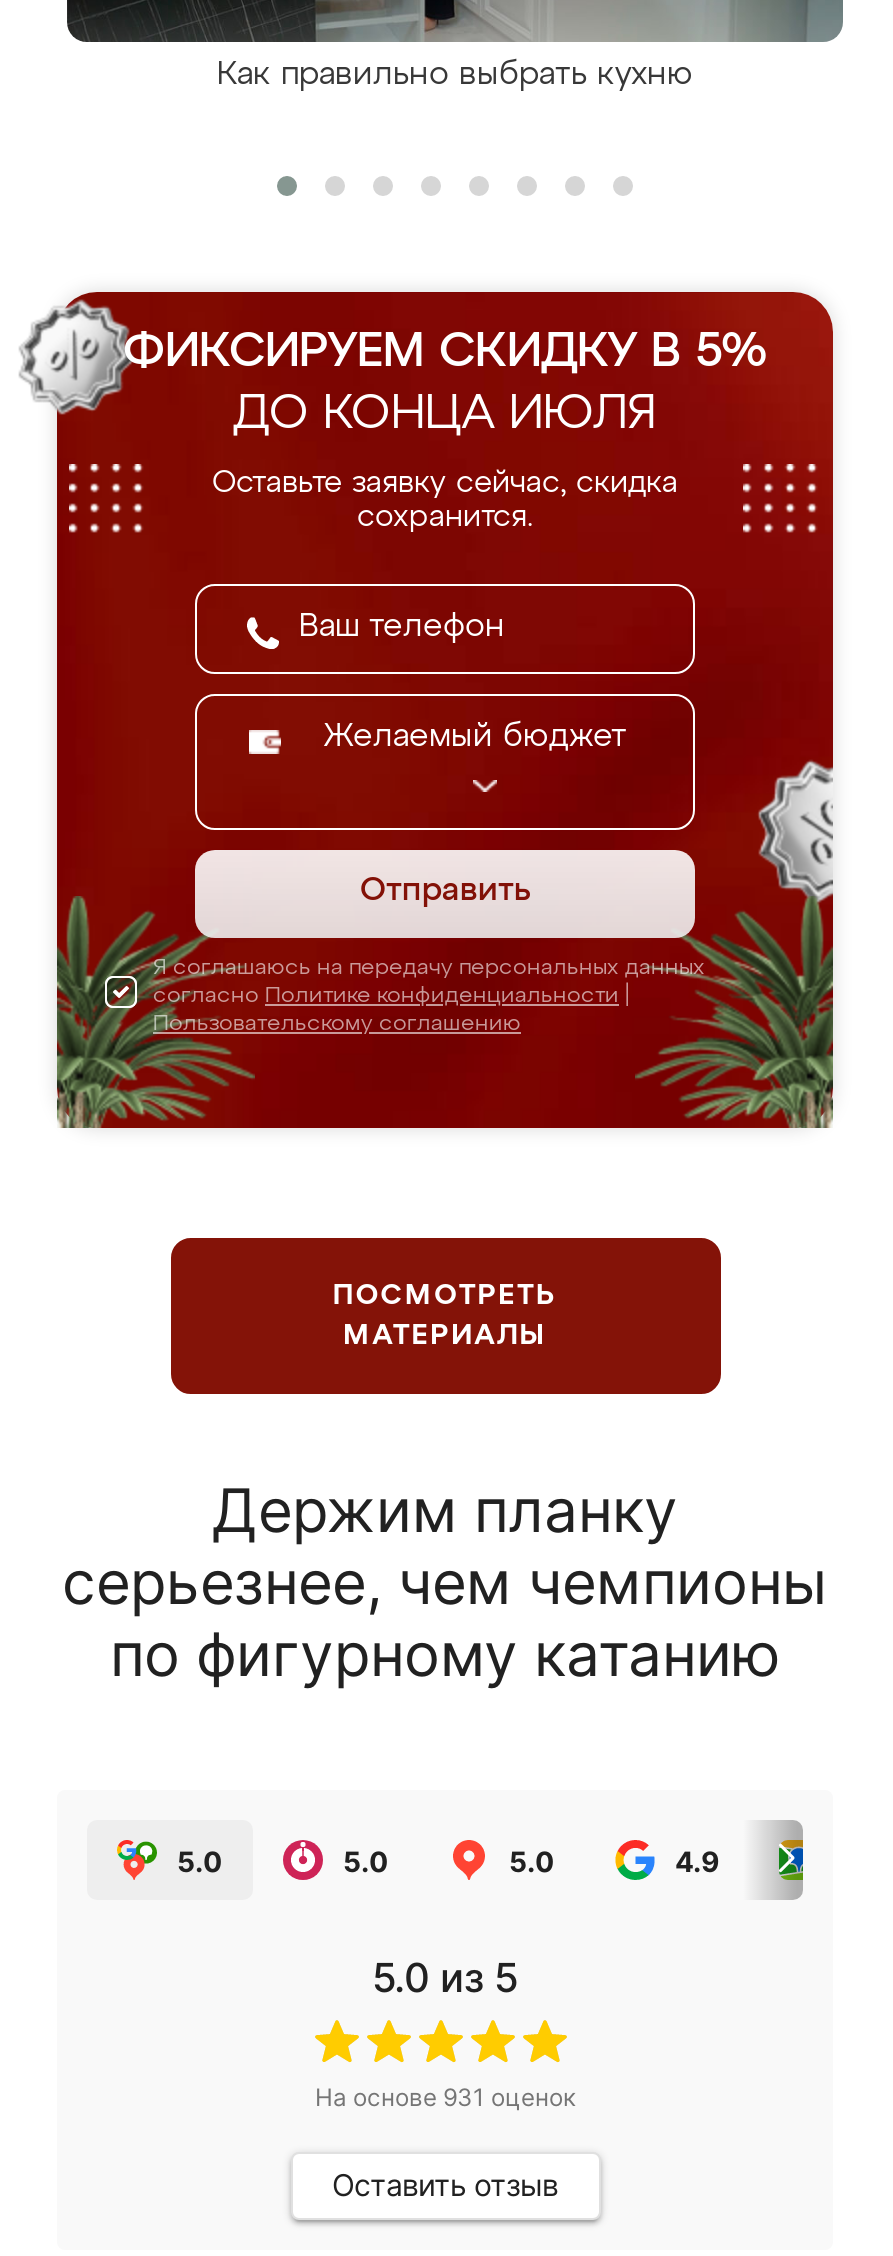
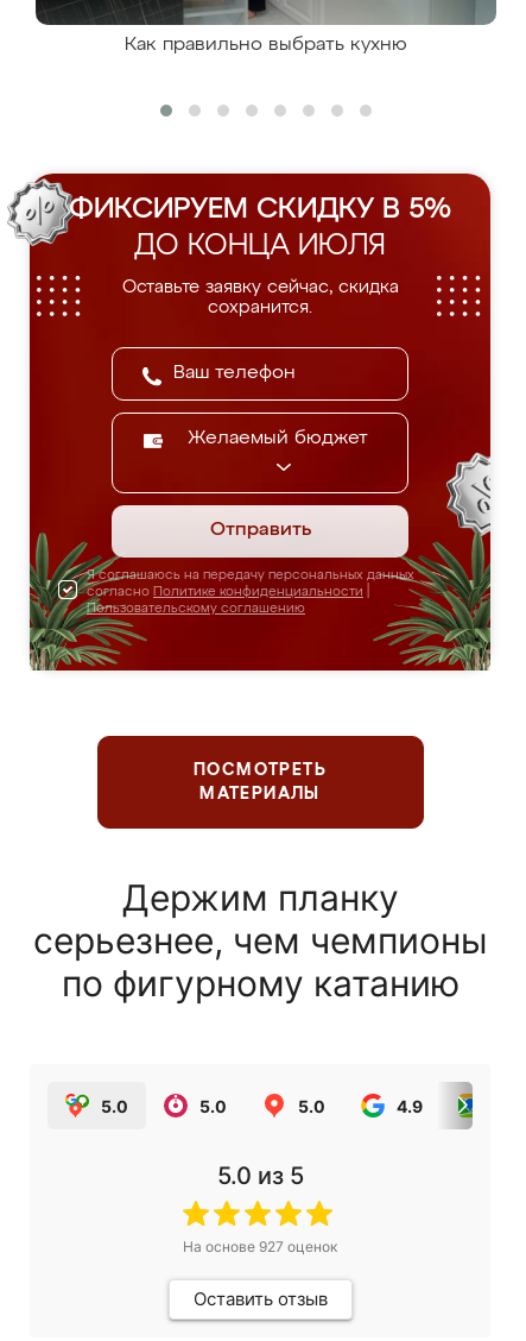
- На основе 931 оценок
+ На основе 927 оценок
